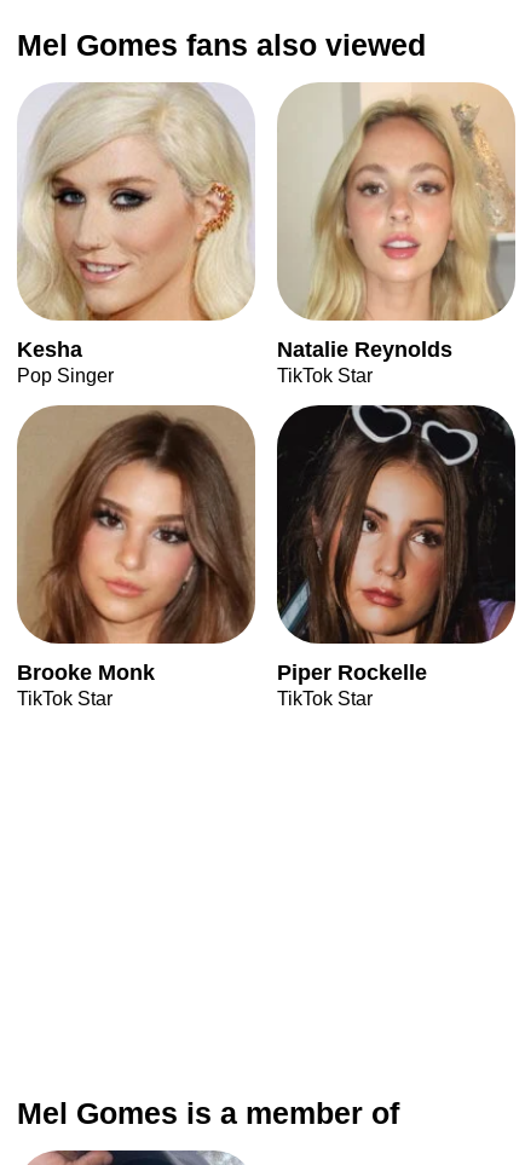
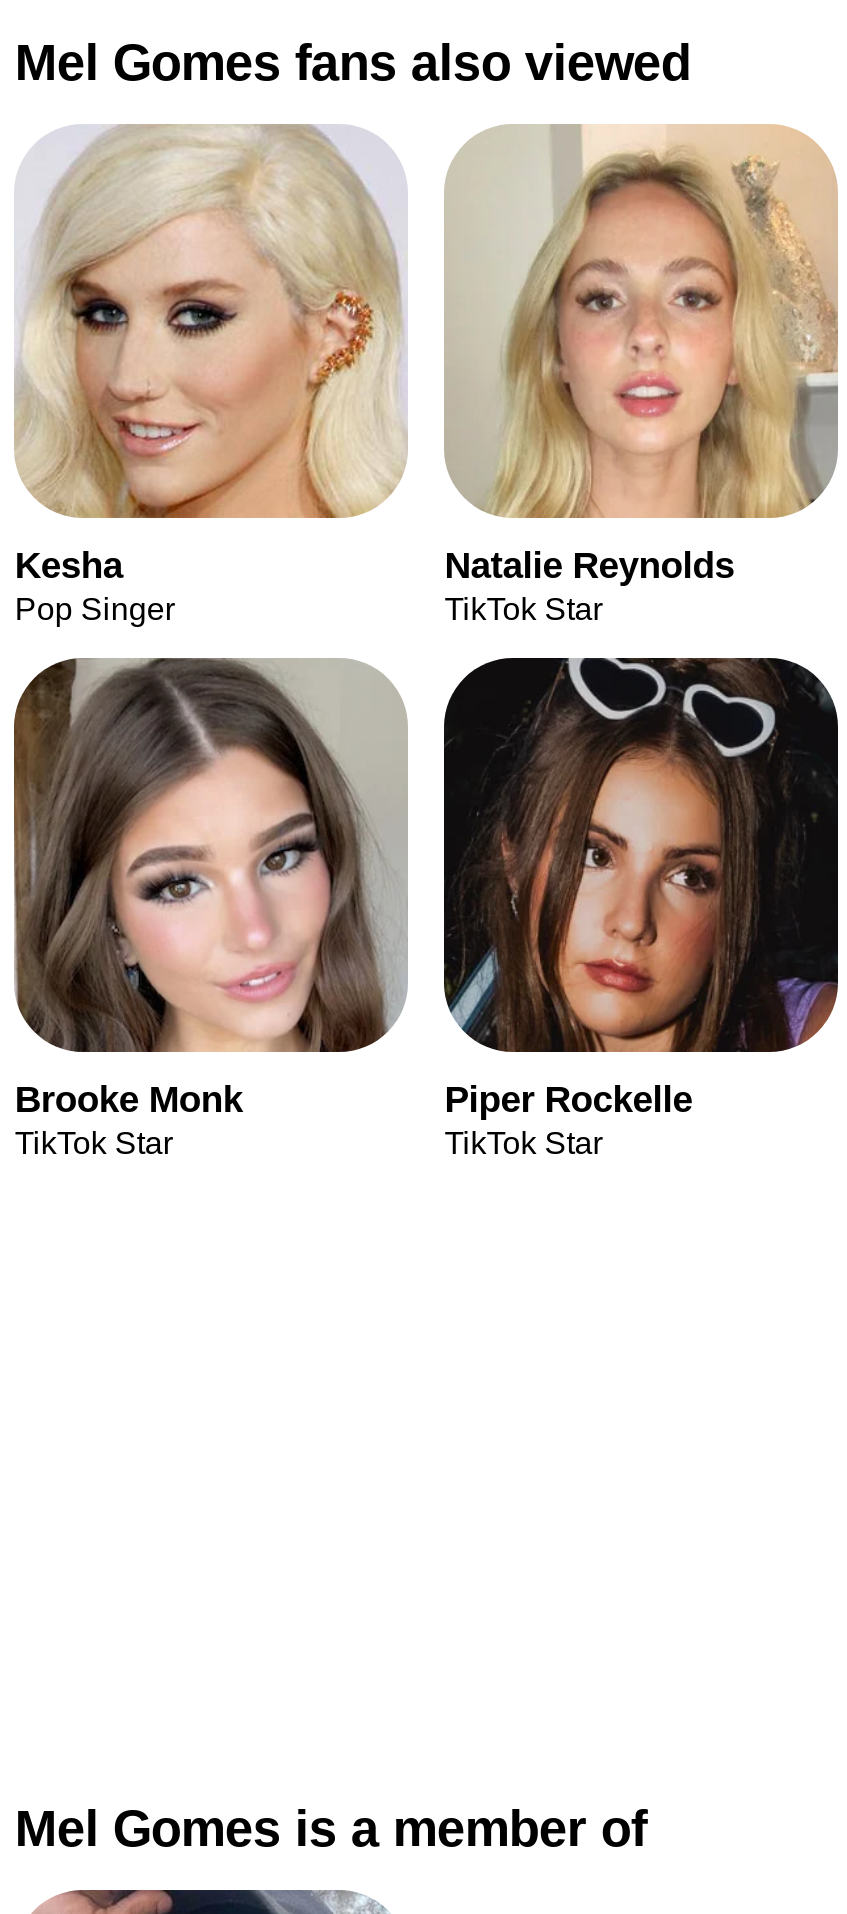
- [image]
+ [image]
